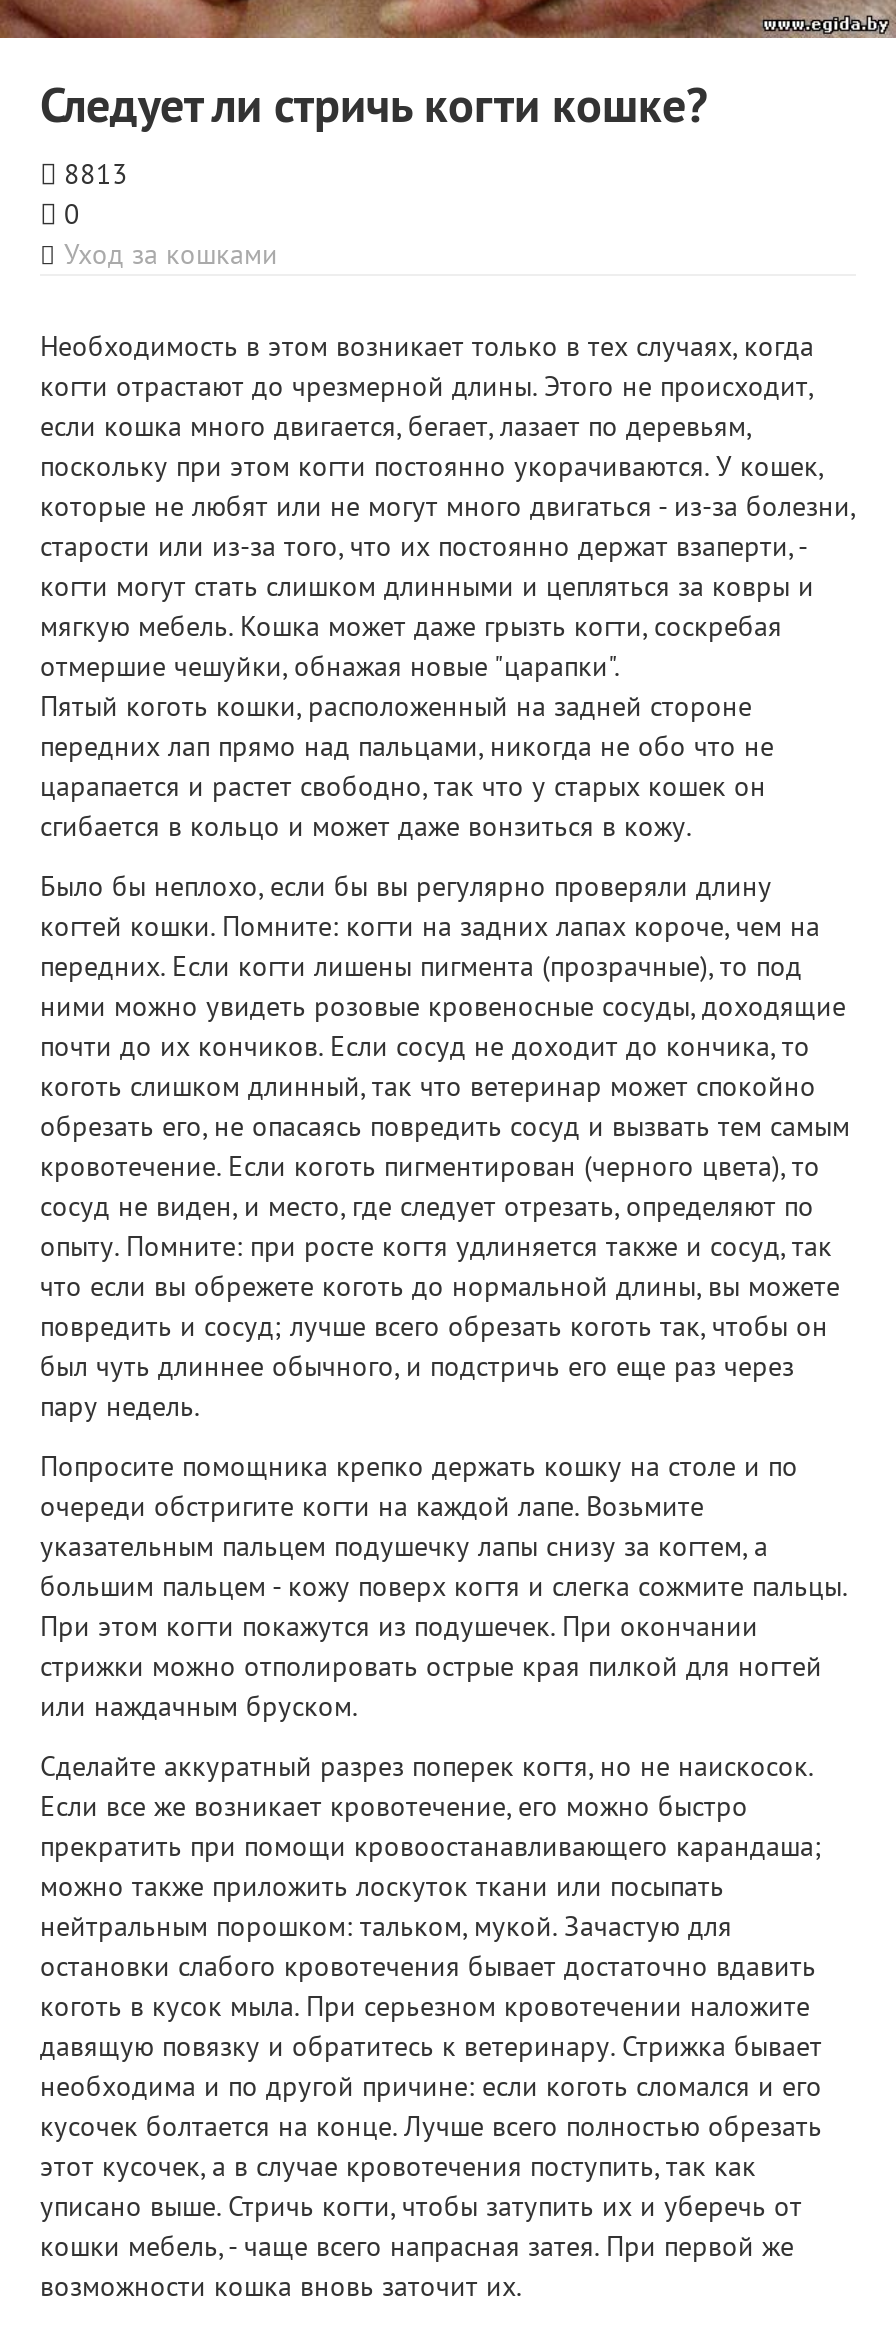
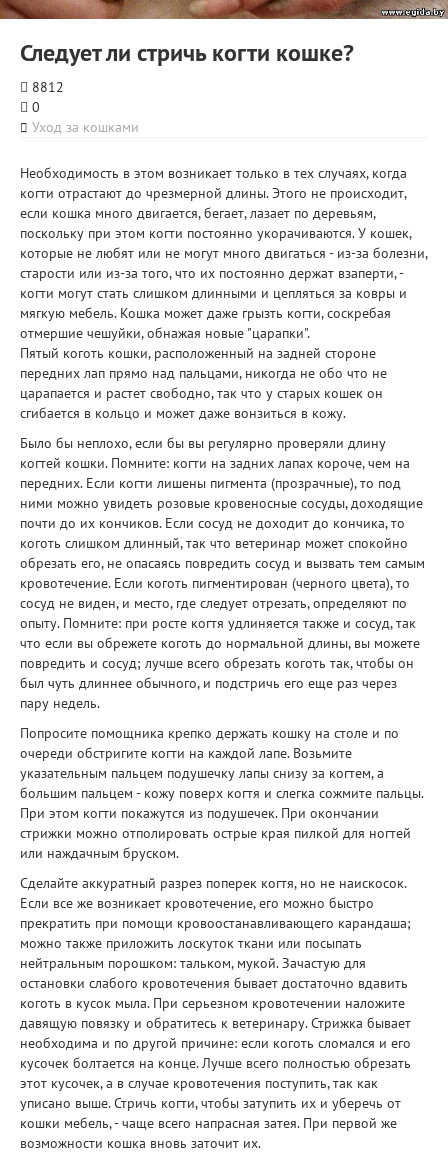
- 8813
+ 8812
